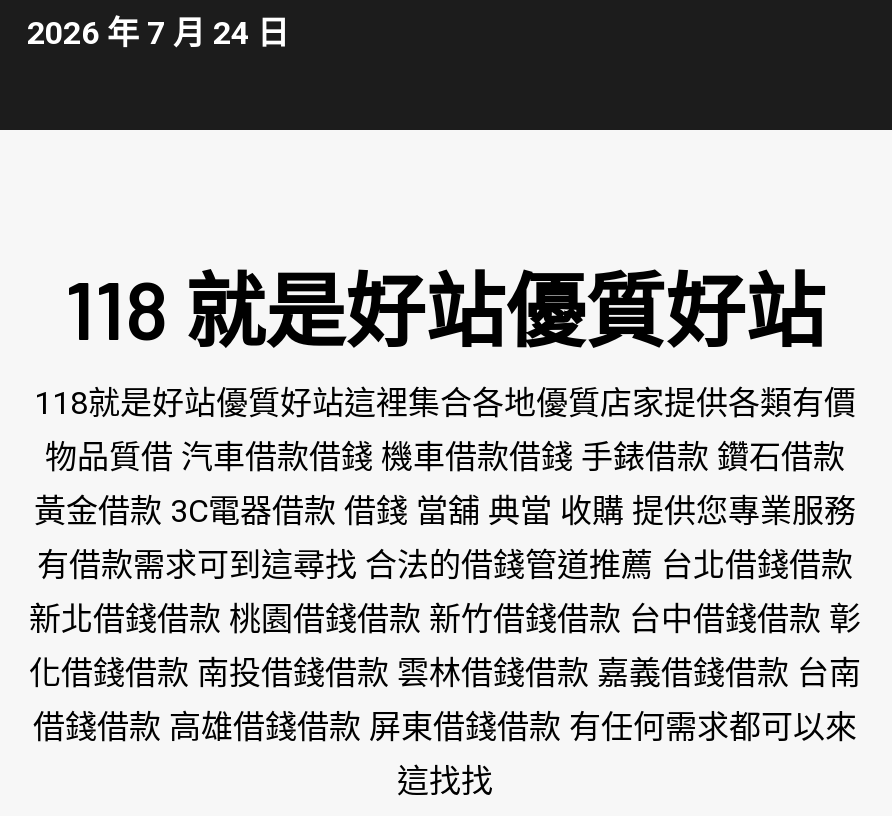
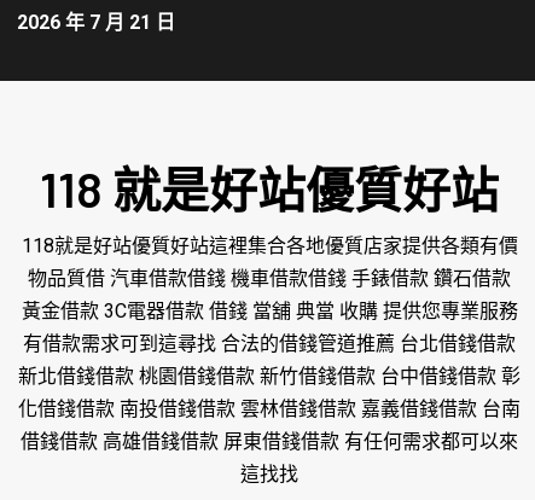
- 2026 年 7 月 24 日
+ 2026 年 7 月 21 日
